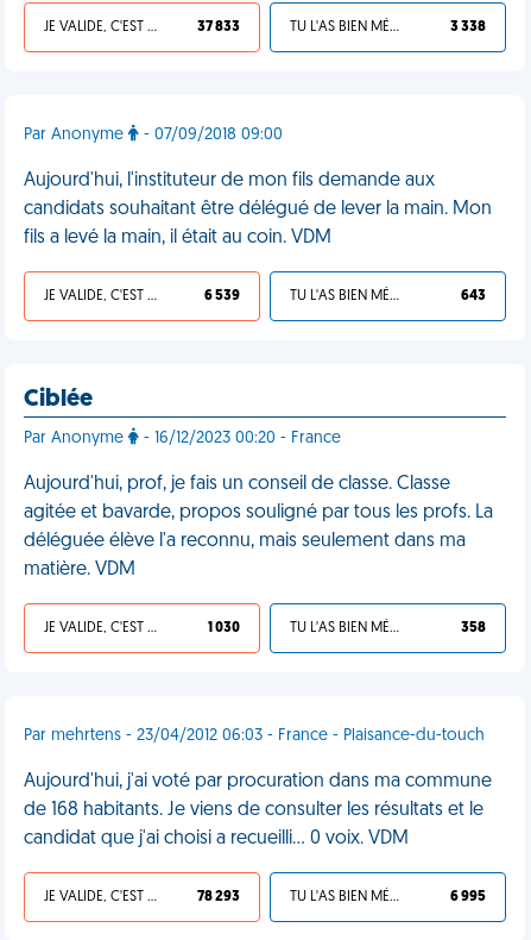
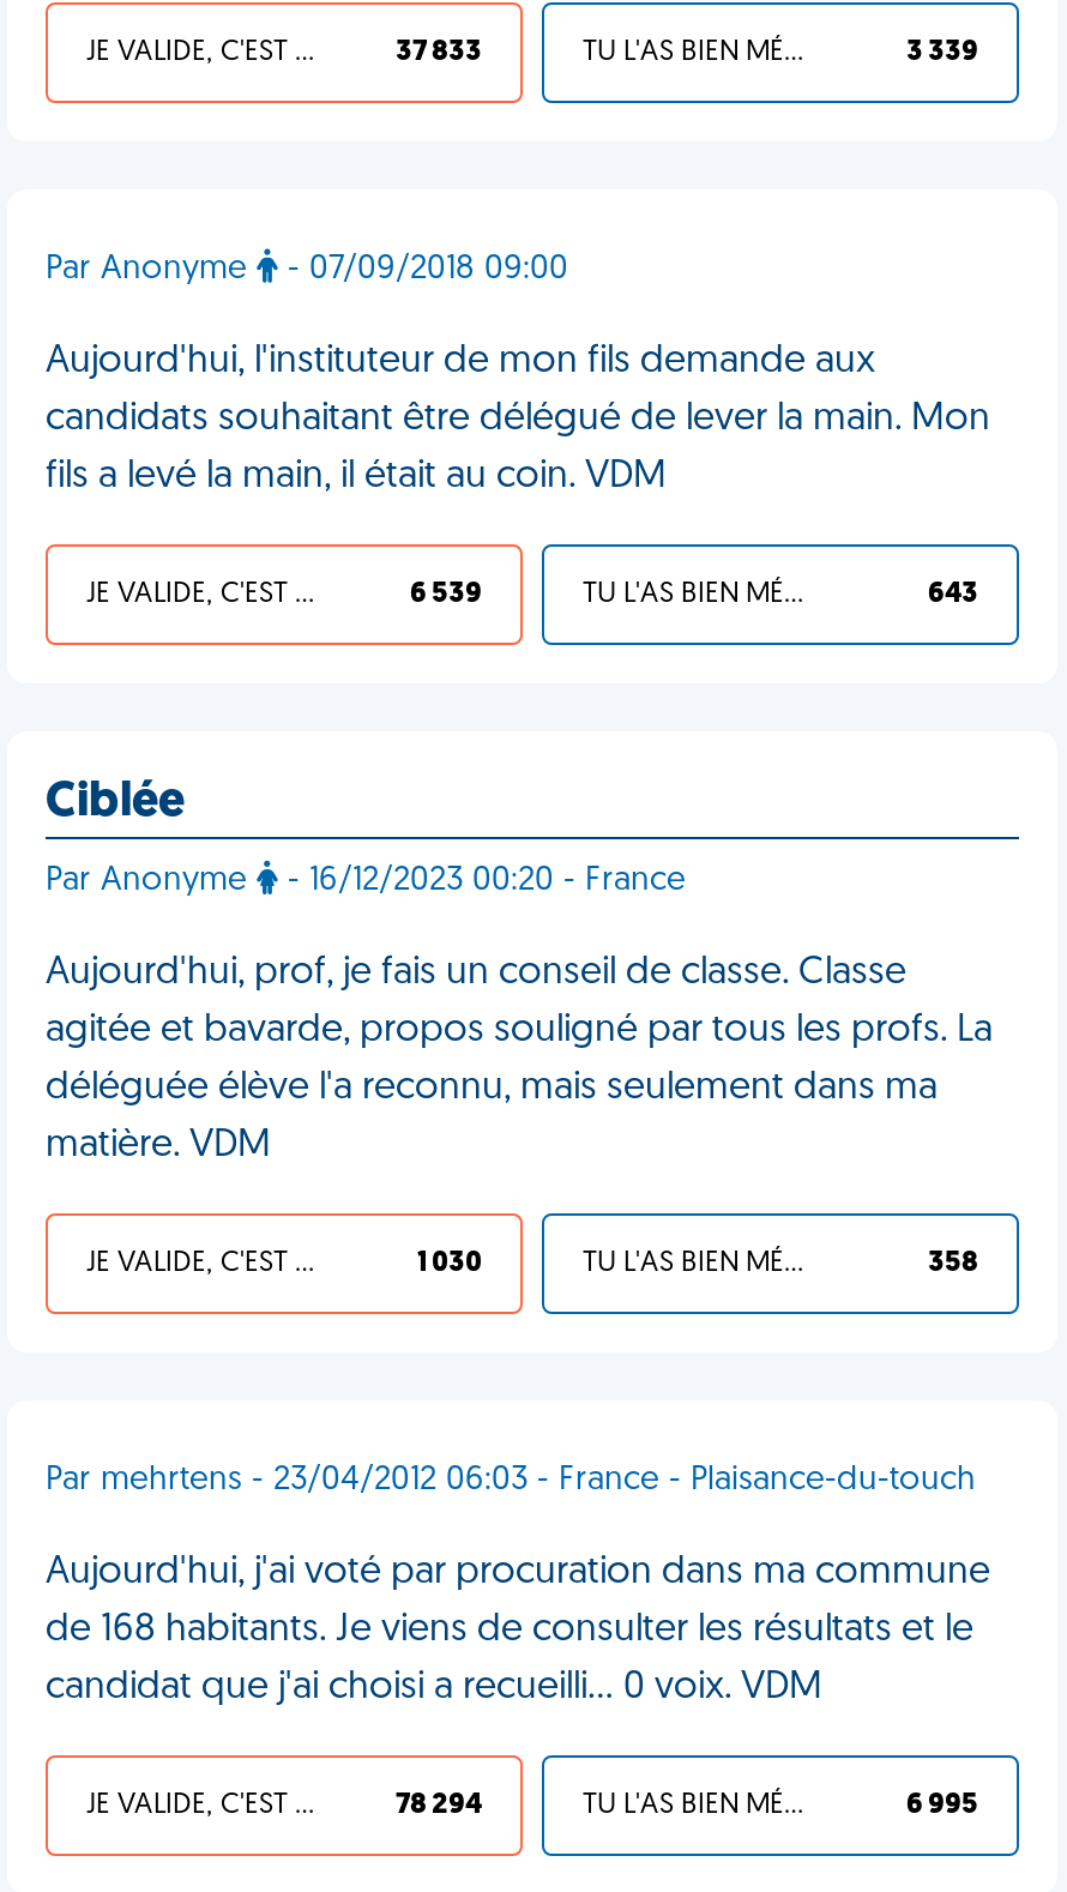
- 3 338
+ 3 339

- 78 293
+ 78 294
